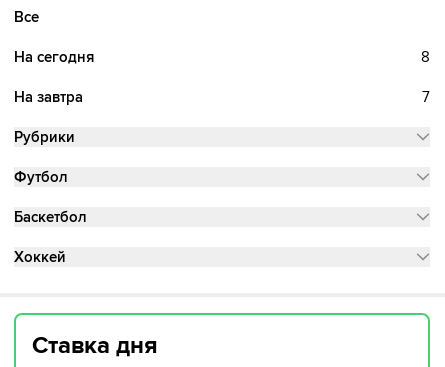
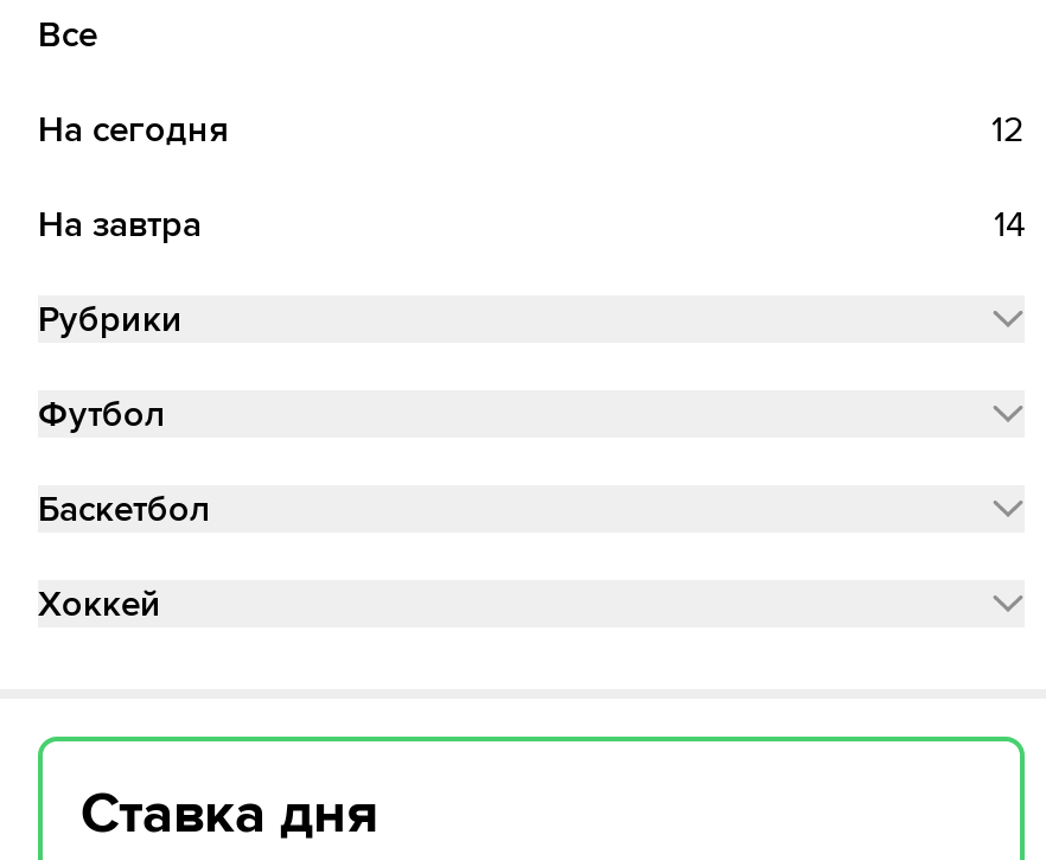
- 8
+ 12

- 7
+ 14
